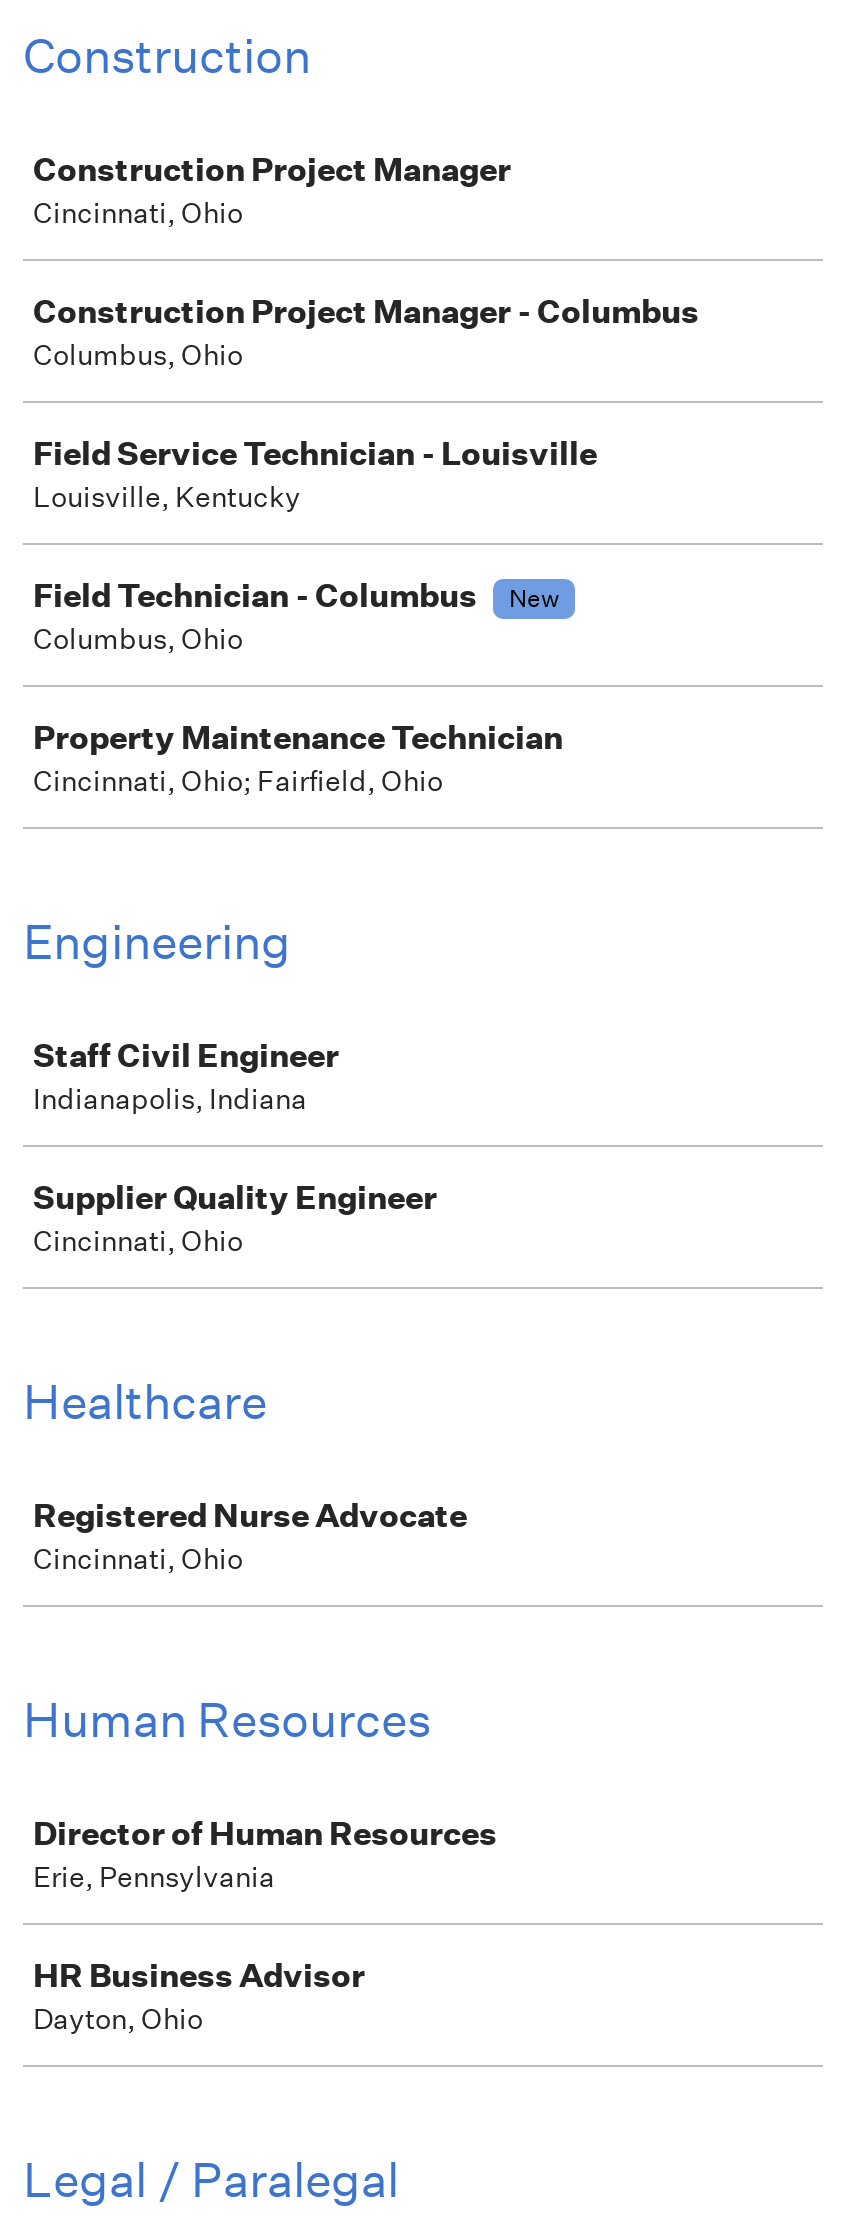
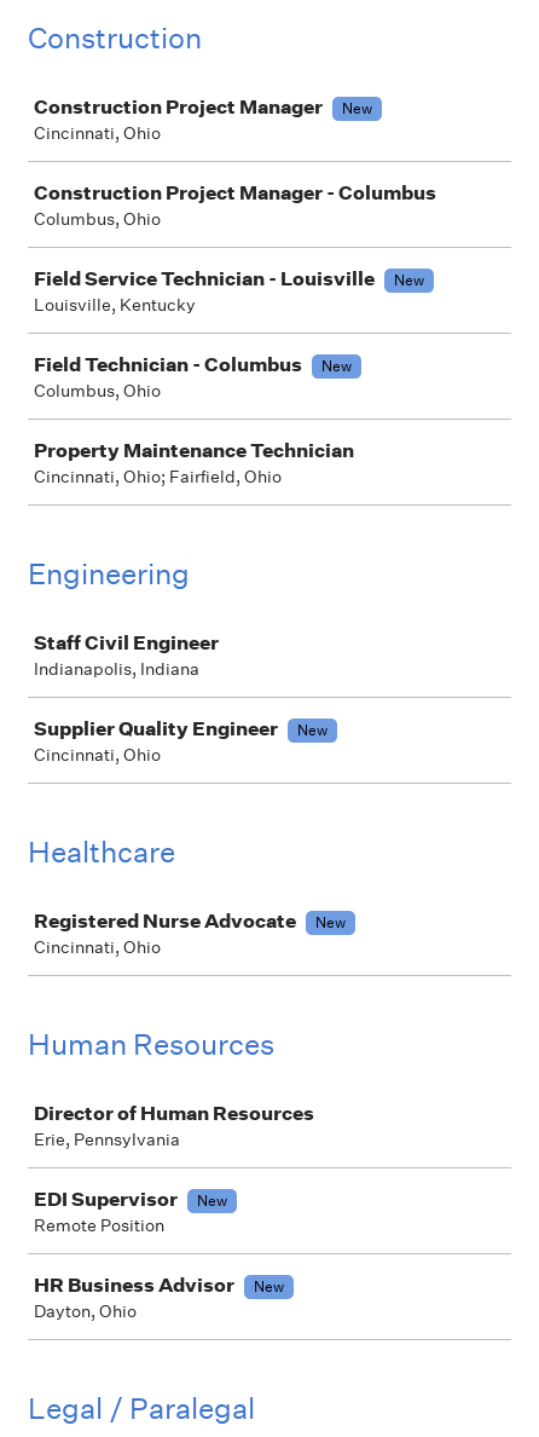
+ New

+ New

+ New

+ New

+ EDI Supervisor
+ New
+ Remote Position

+ New
